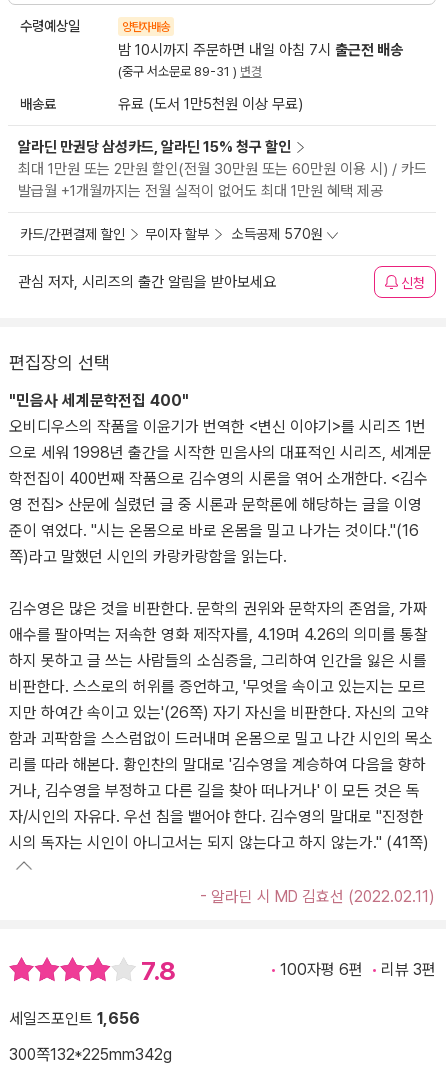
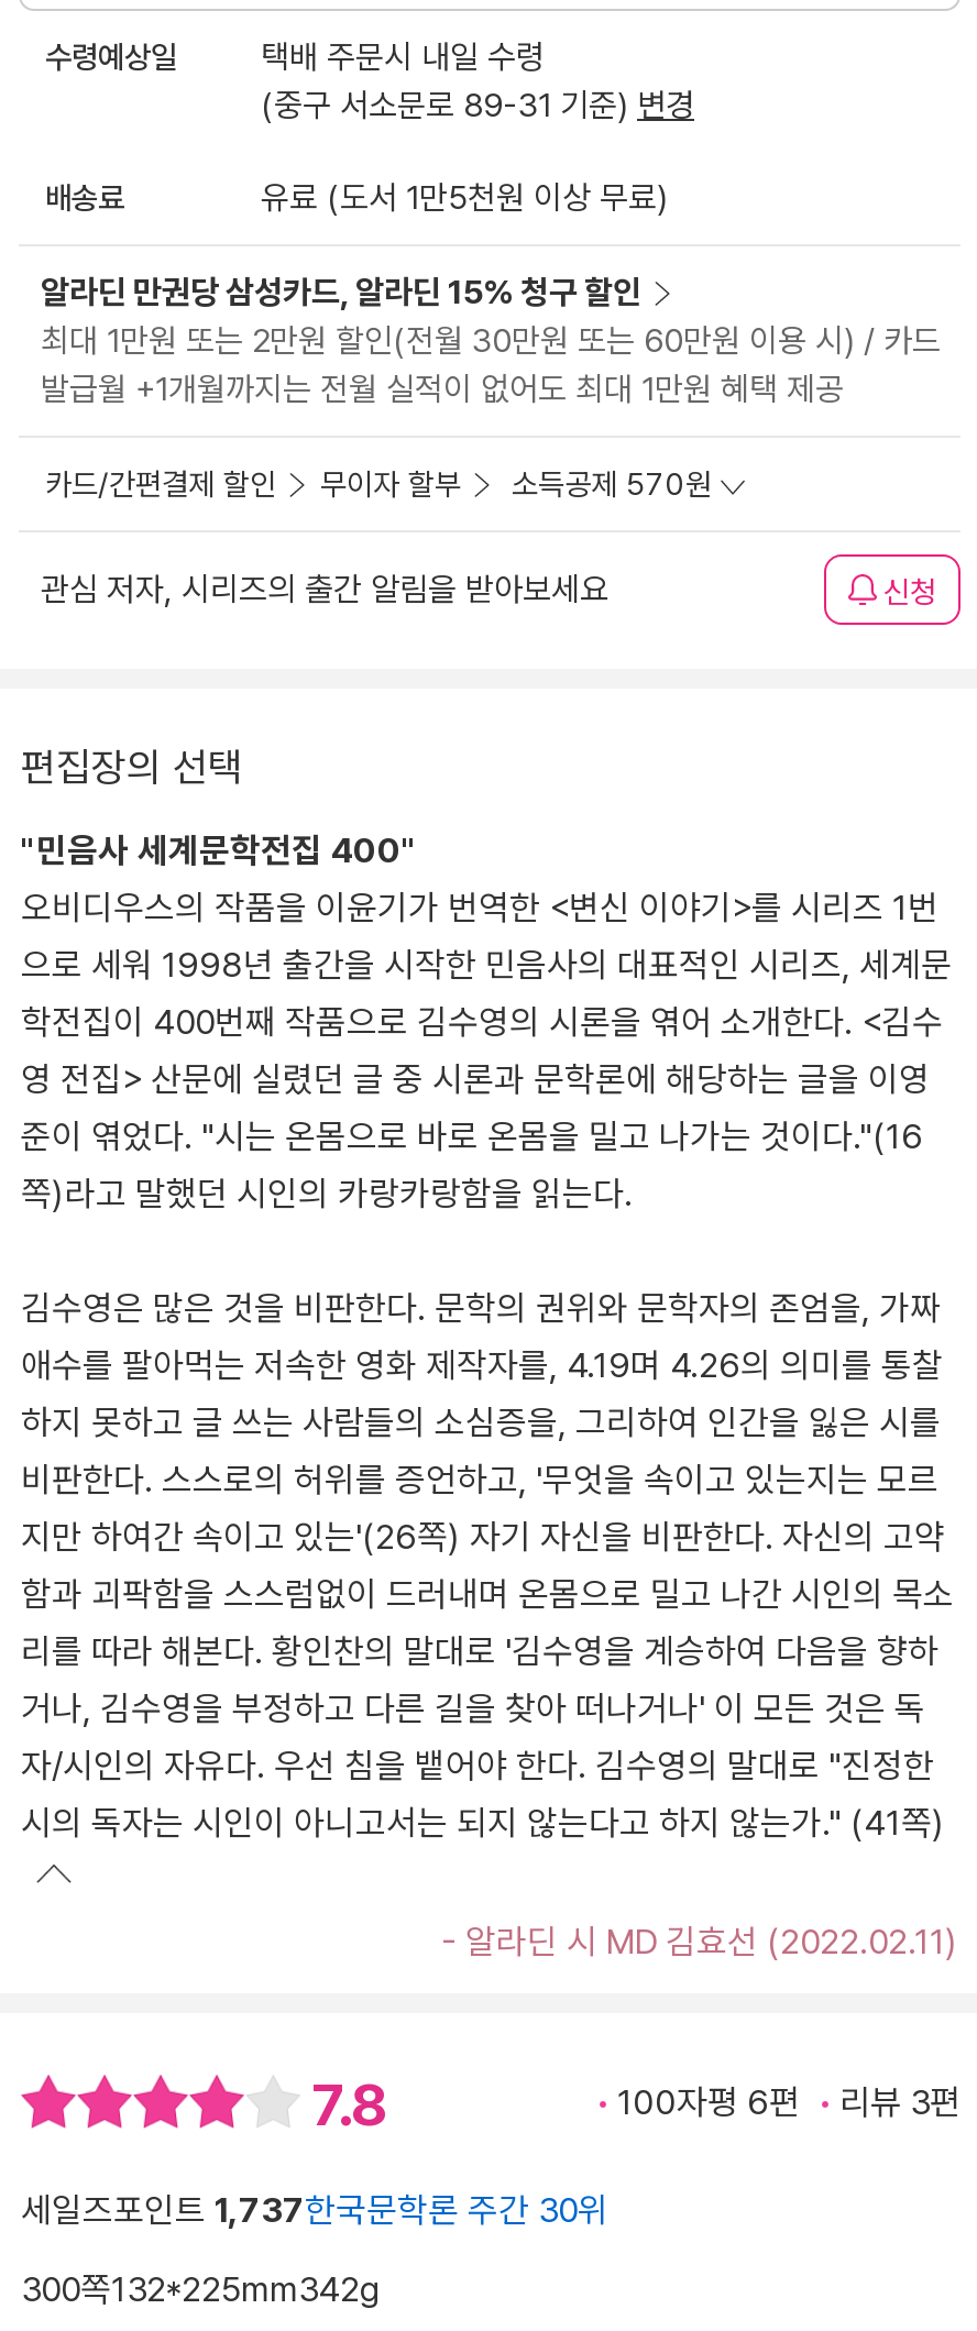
- 양탄자배송
- 밤 10시까지 주문하면 내일 아침 7시 출근전 배송
- (중구 서소문로 89-31 ) 변경
+ 택배 주문시 내일 수령
+ (중구 서소문로 89-31 기준) 변경

- 세일즈포인트 1,656
+ 세일즈포인트 1,737한국문학론 주간 30위
